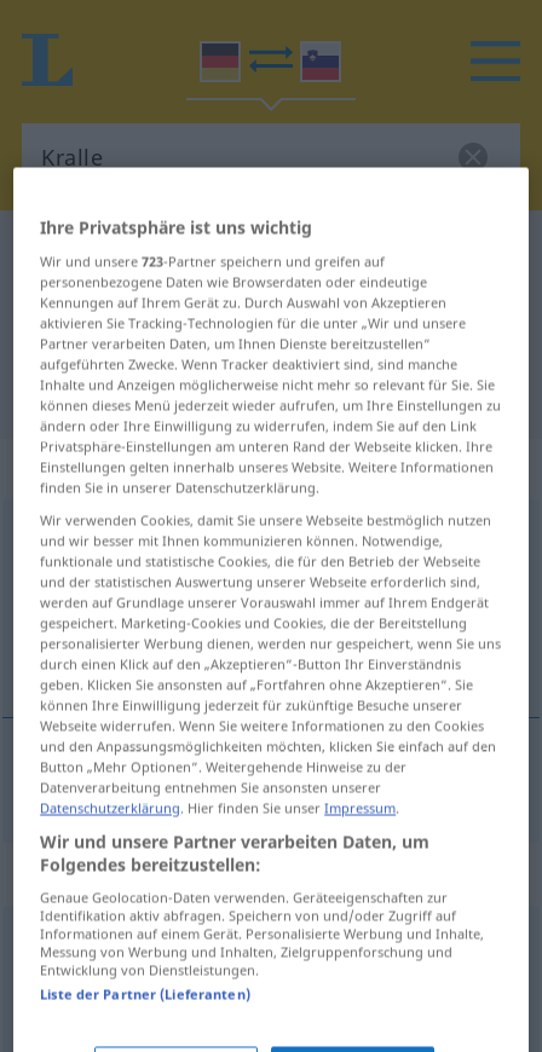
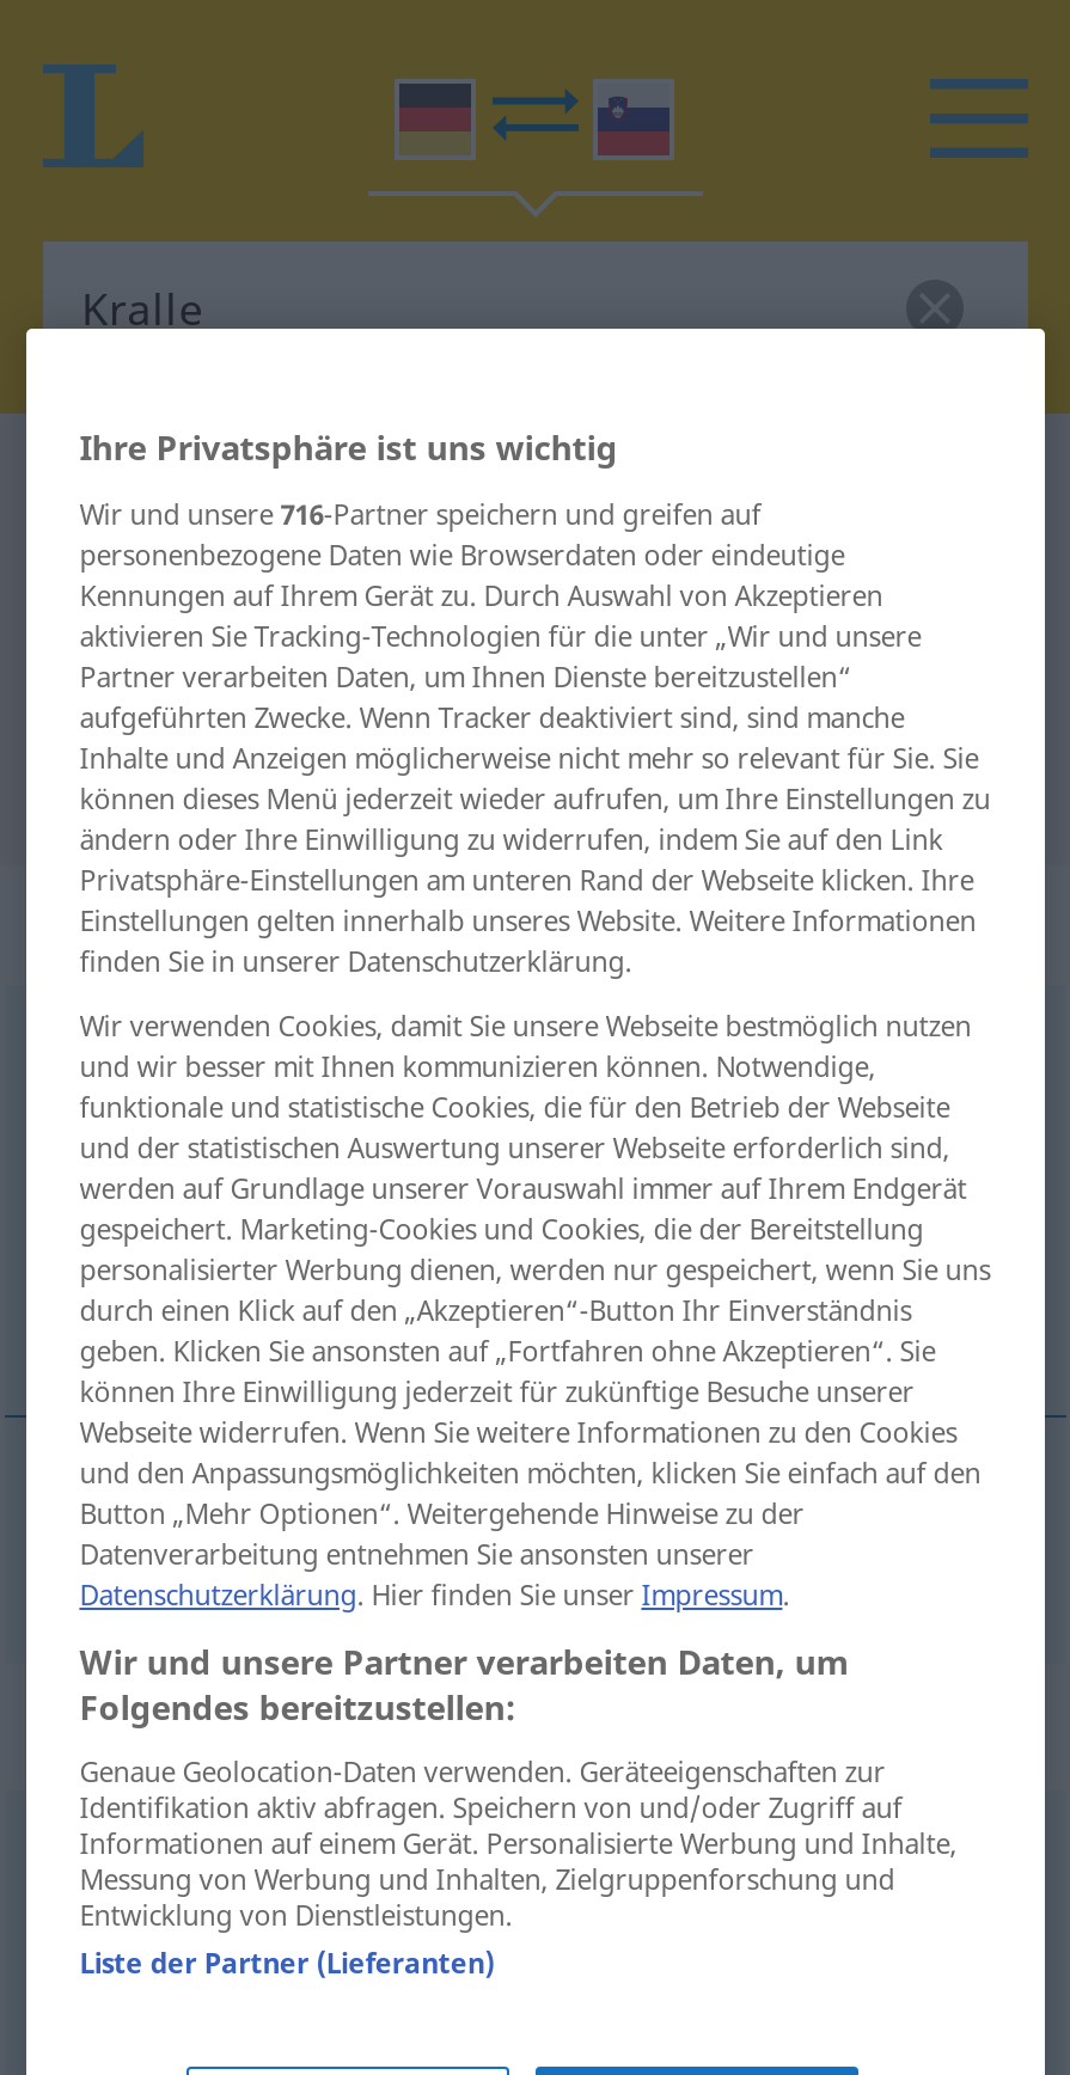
- Wir und unsere 723-Partner speichern und greifen auf
+ Wir und unsere 716-Partner speichern und greifen auf
